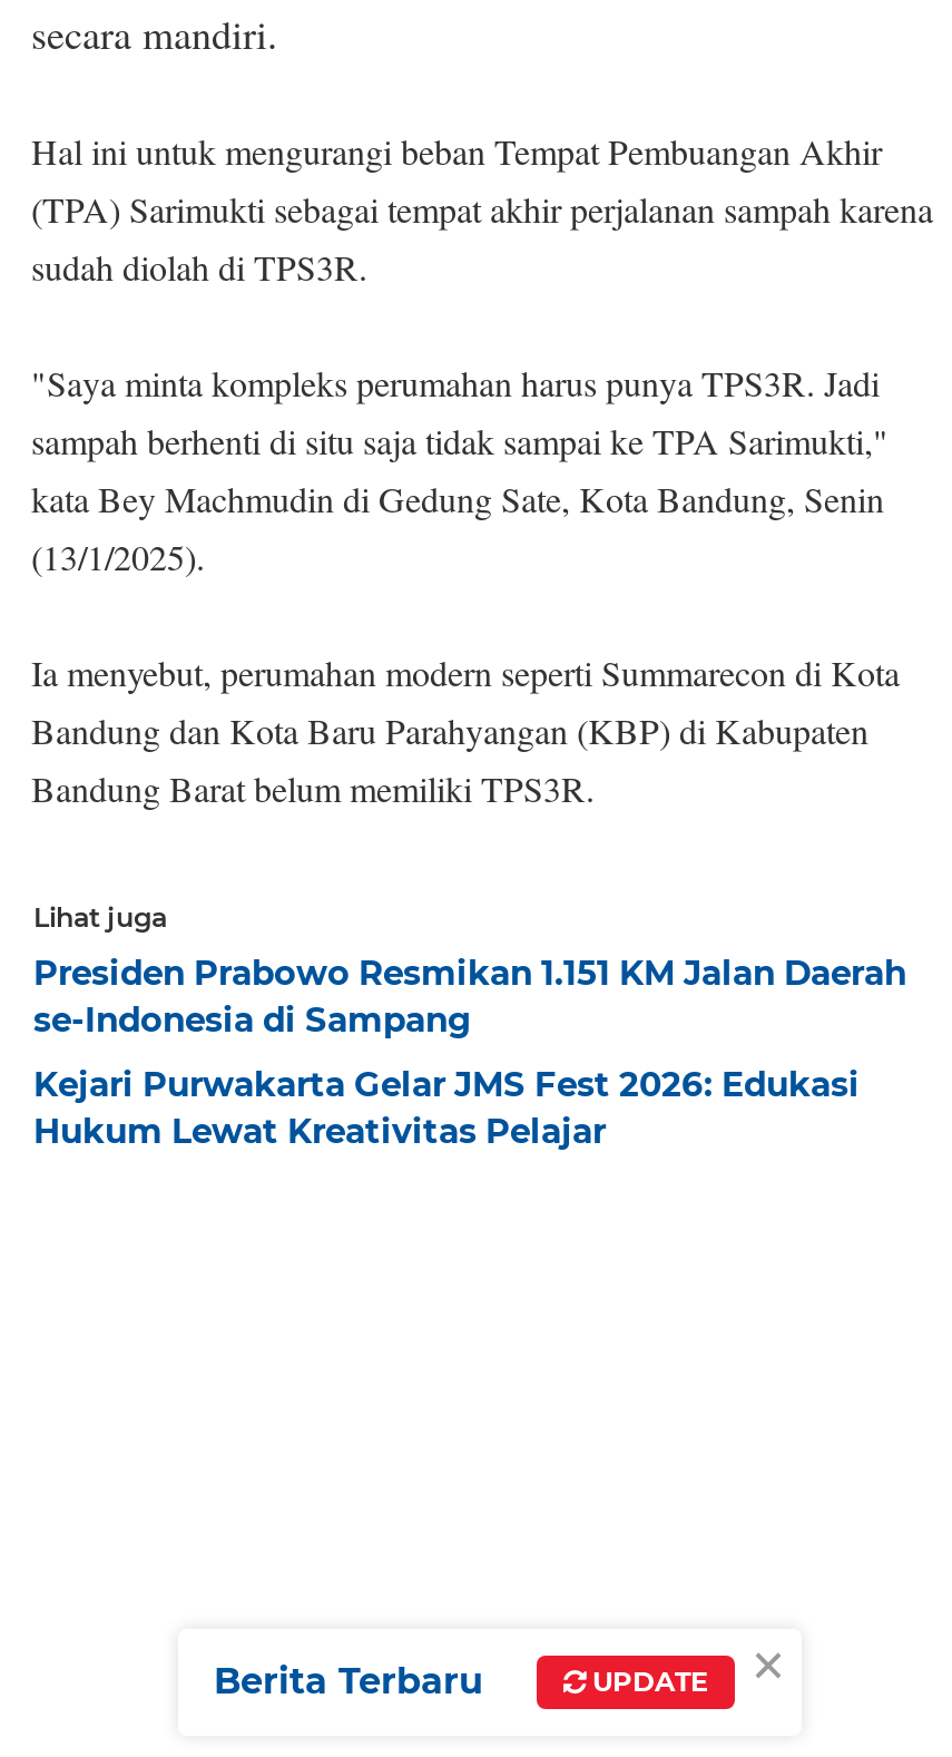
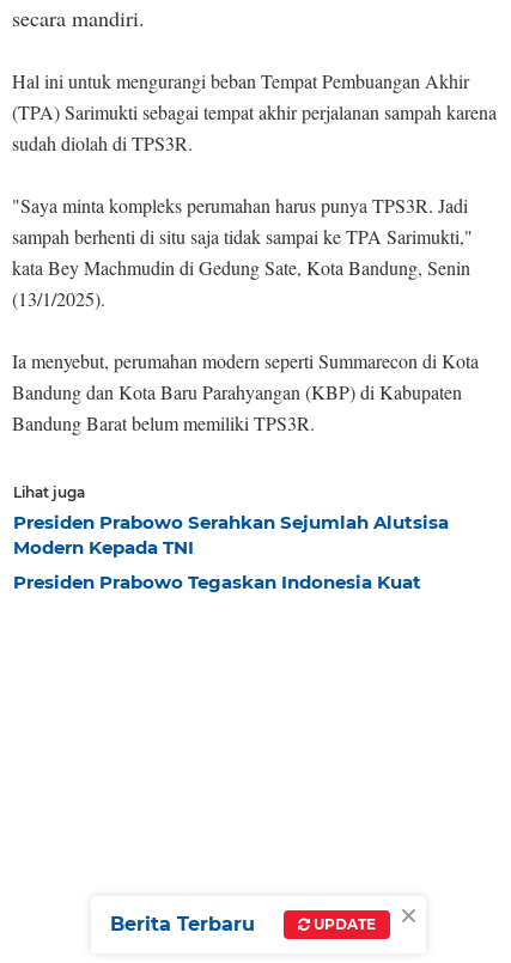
- Presiden Prabowo Resmikan 1.151 KM Jalan Daerah
- se-Indonesia di Sampang
+ Presiden Prabowo Serahkan Sejumlah Alutsisa
+ Modern Kepada TNI

- Kejari Purwakarta Gelar JMS Fest 2026: Edukasi
- Hukum Lewat Kreativitas Pelajar
+ Presiden Prabowo Tegaskan Indonesia Kuat
